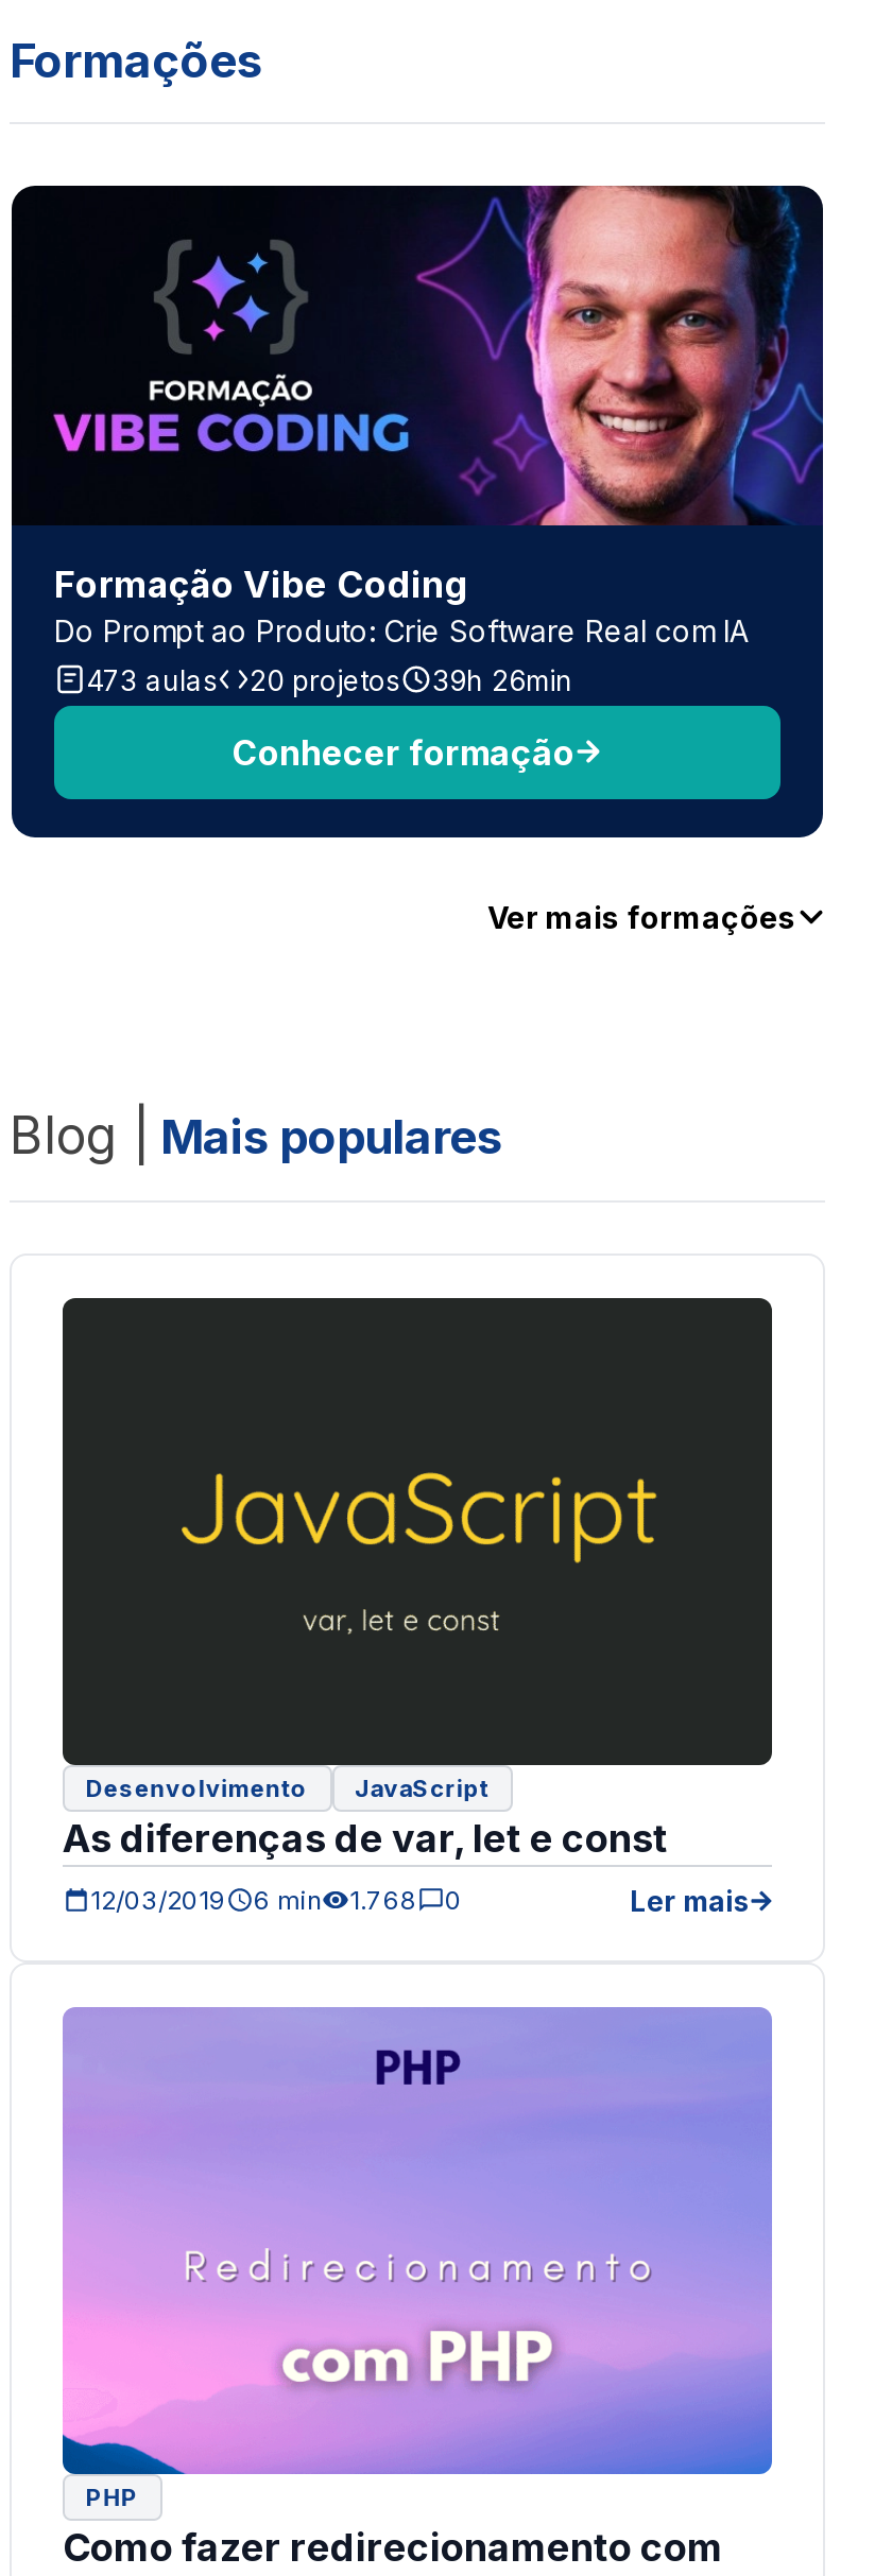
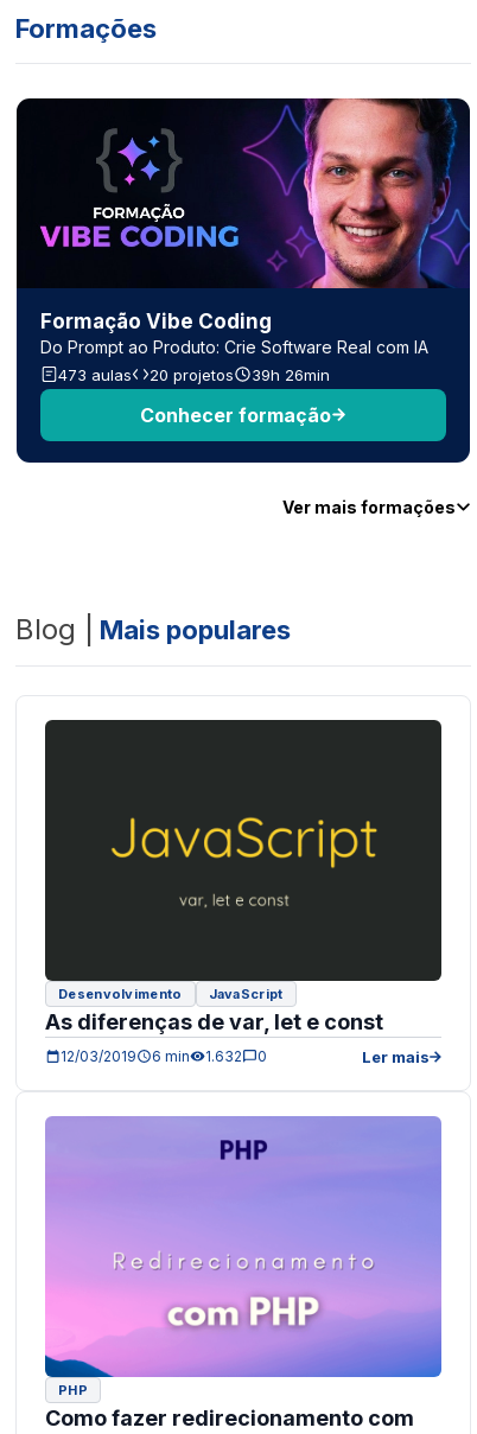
- 12/03/2019 6 min 1.768 0
+ 12/03/2019 6 min 1.632 0
